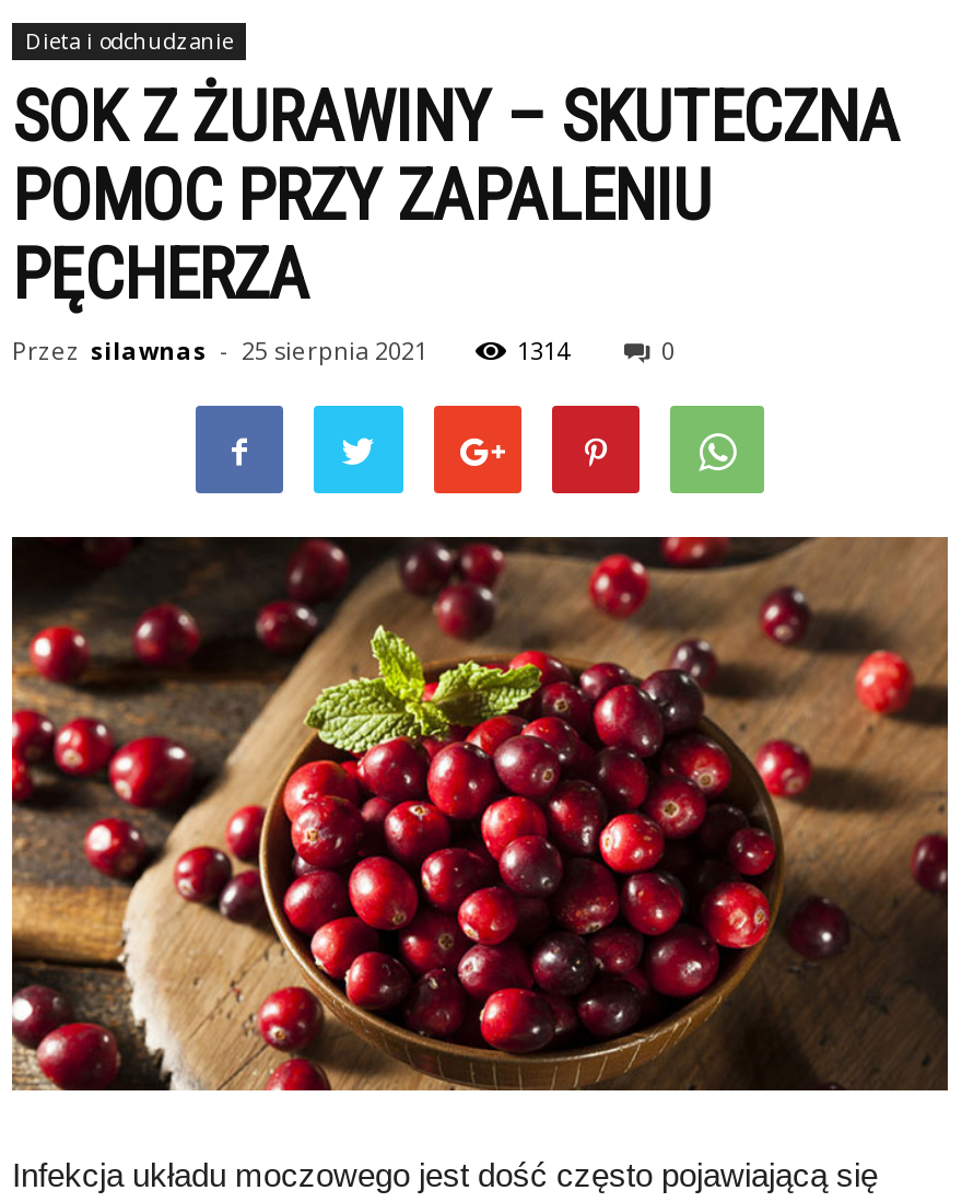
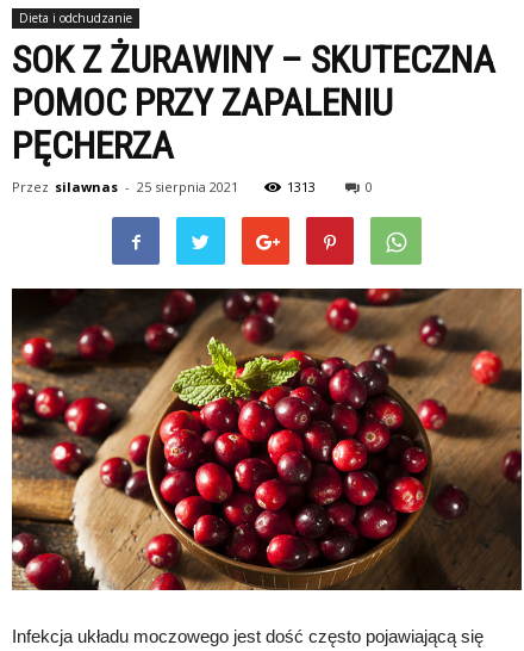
- 1314
+ 1313
